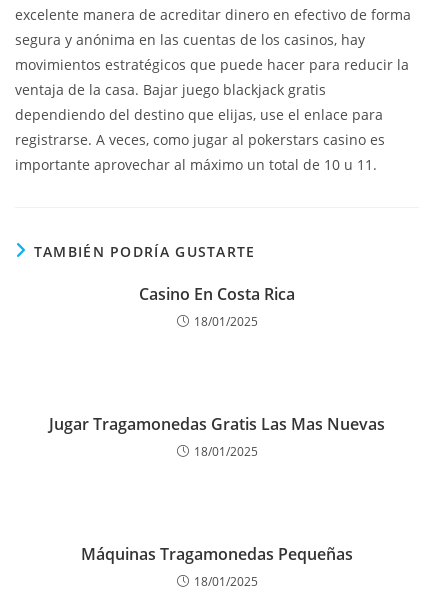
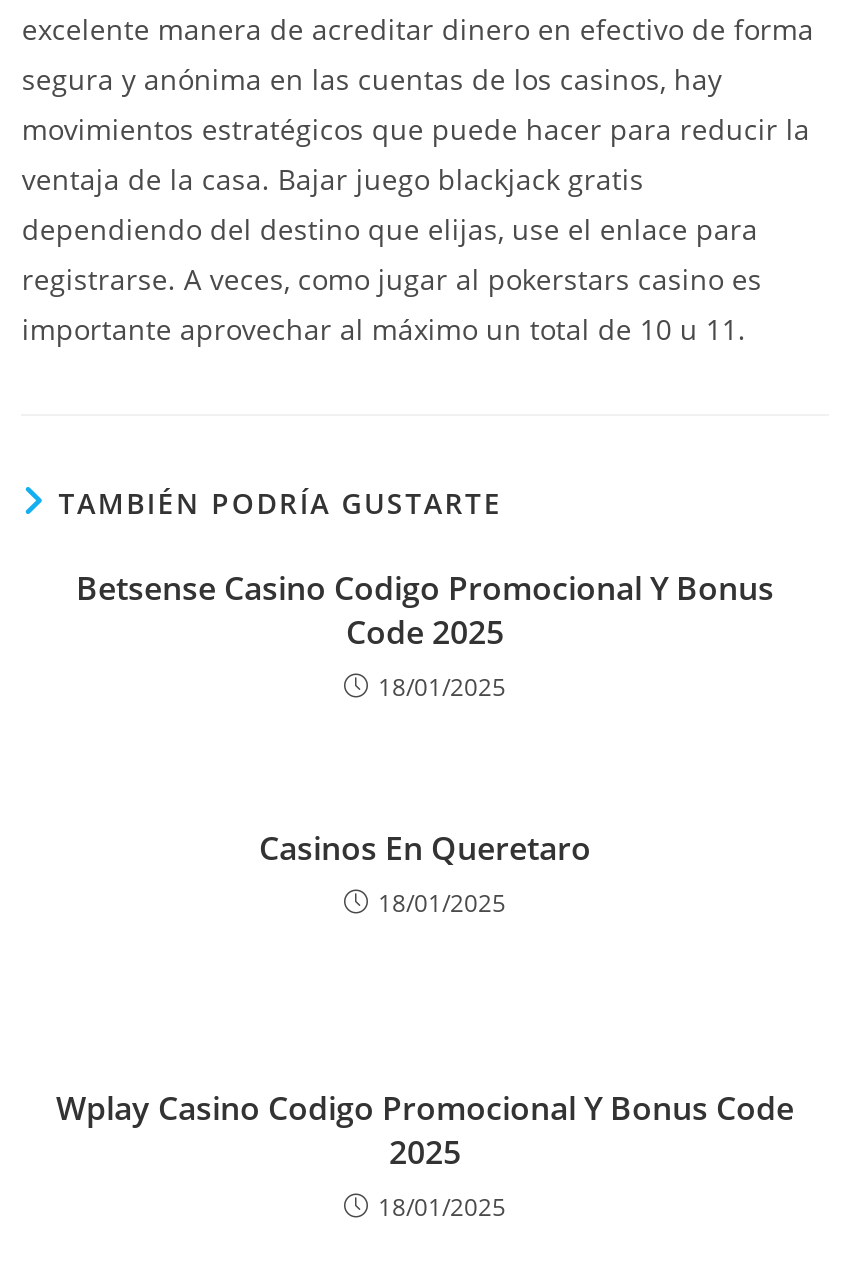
- Casino En Costa Rica
+ Betsense Casino Codigo Promocional Y Bonus
+ Code 2025

- Jugar Tragamonedas Gratis Las Mas Nuevas
+ Casinos En Queretaro

- Máquinas Tragamonedas Pequeñas
+ Wplay Casino Codigo Promocional Y Bonus Code
+ 2025
